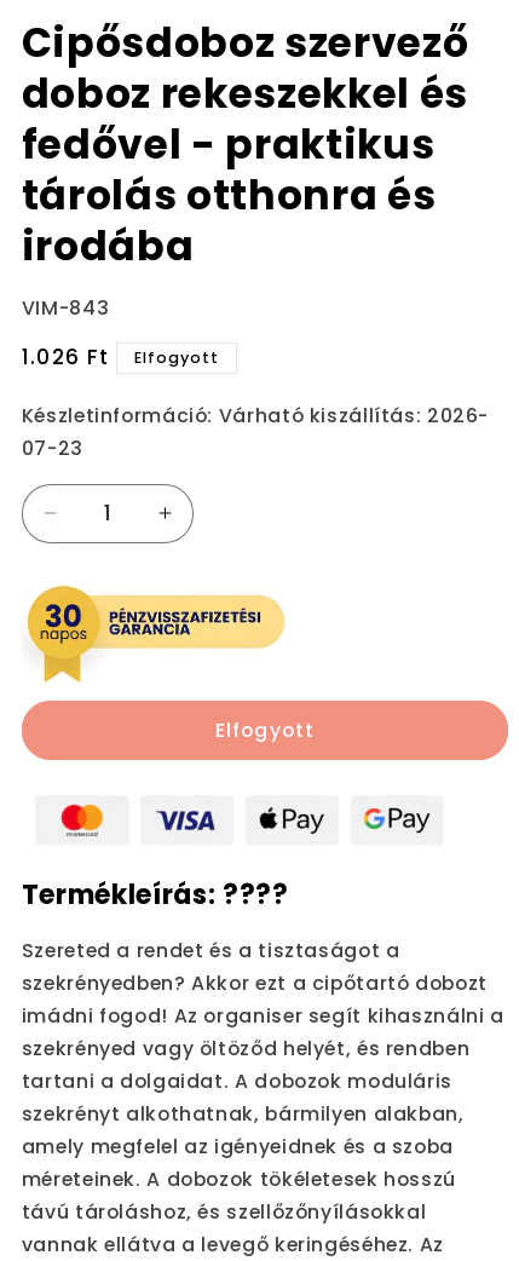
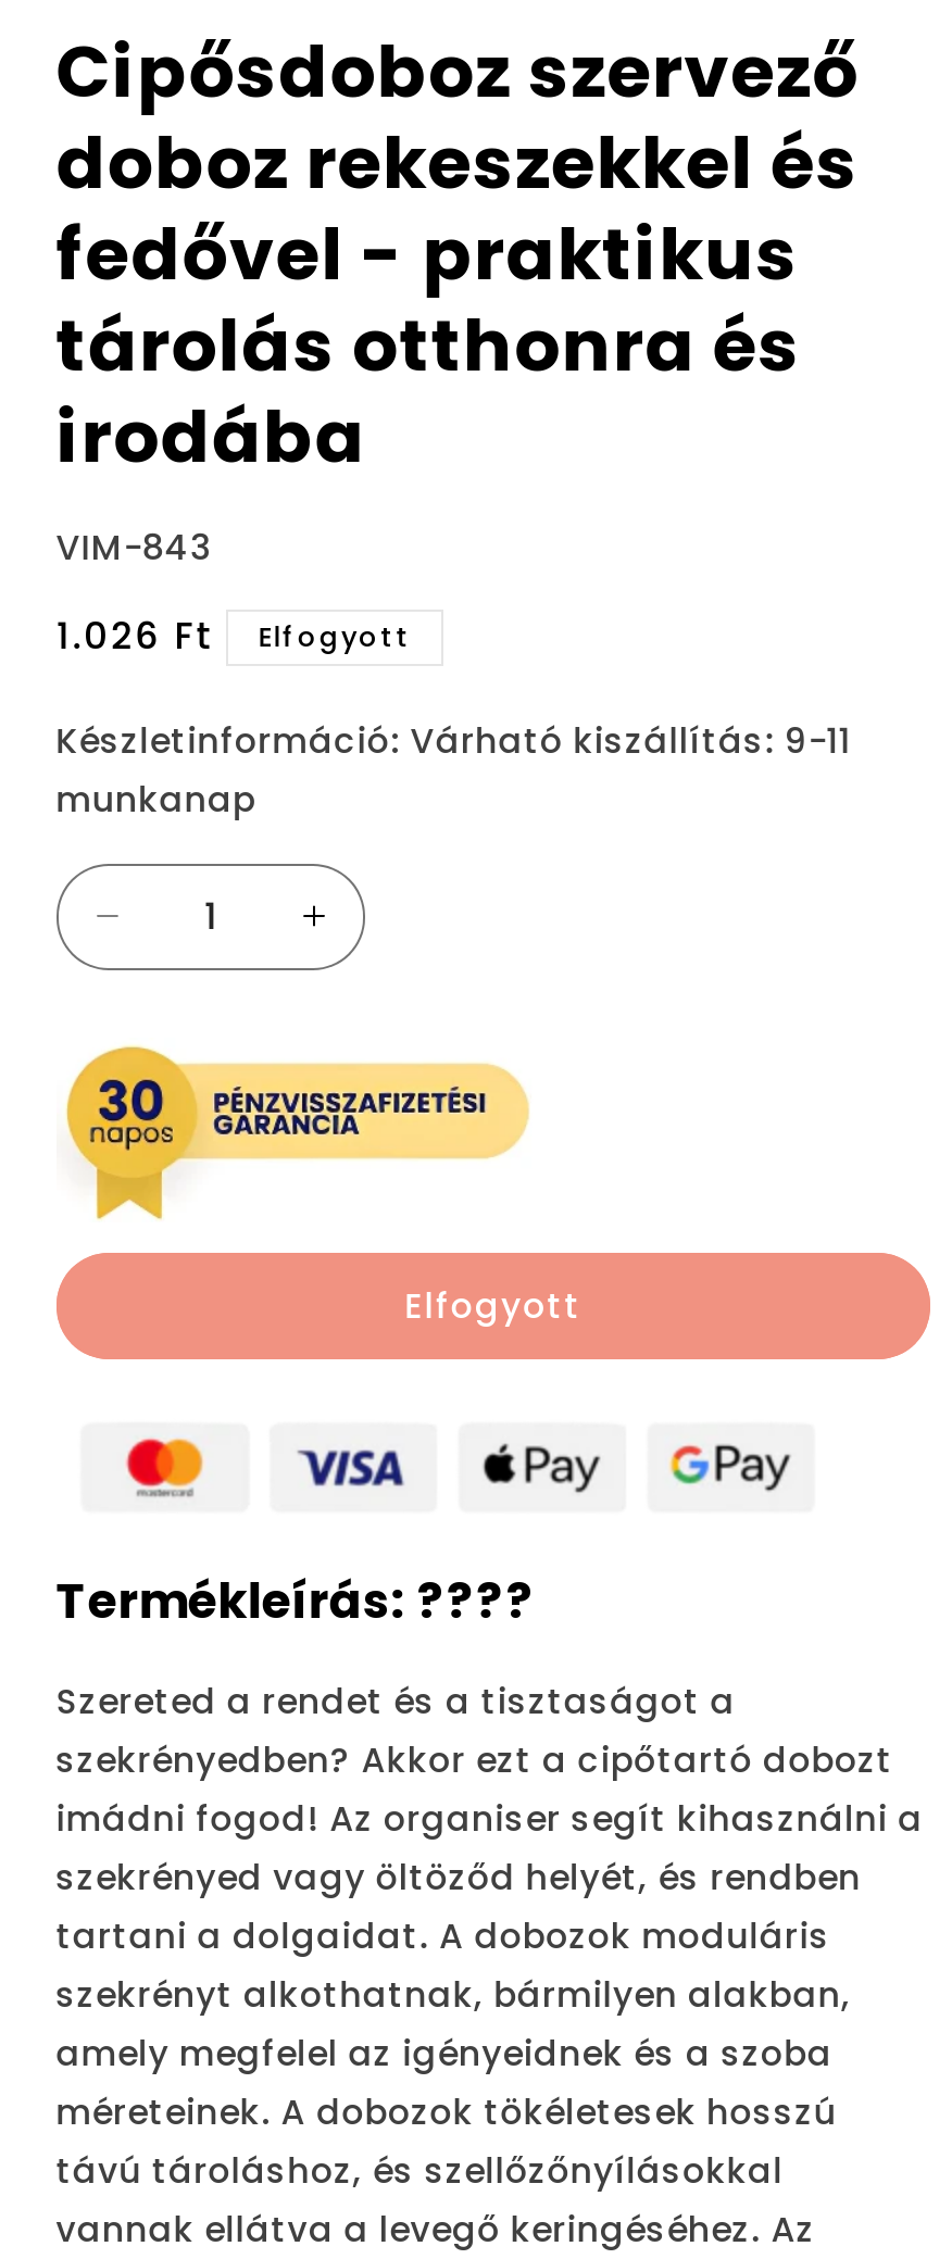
- Készletinformáció: Várható kiszállítás: 2026-
- 07-23
+ Készletinformáció: Várható kiszállítás: 9-11
+ munkanap
